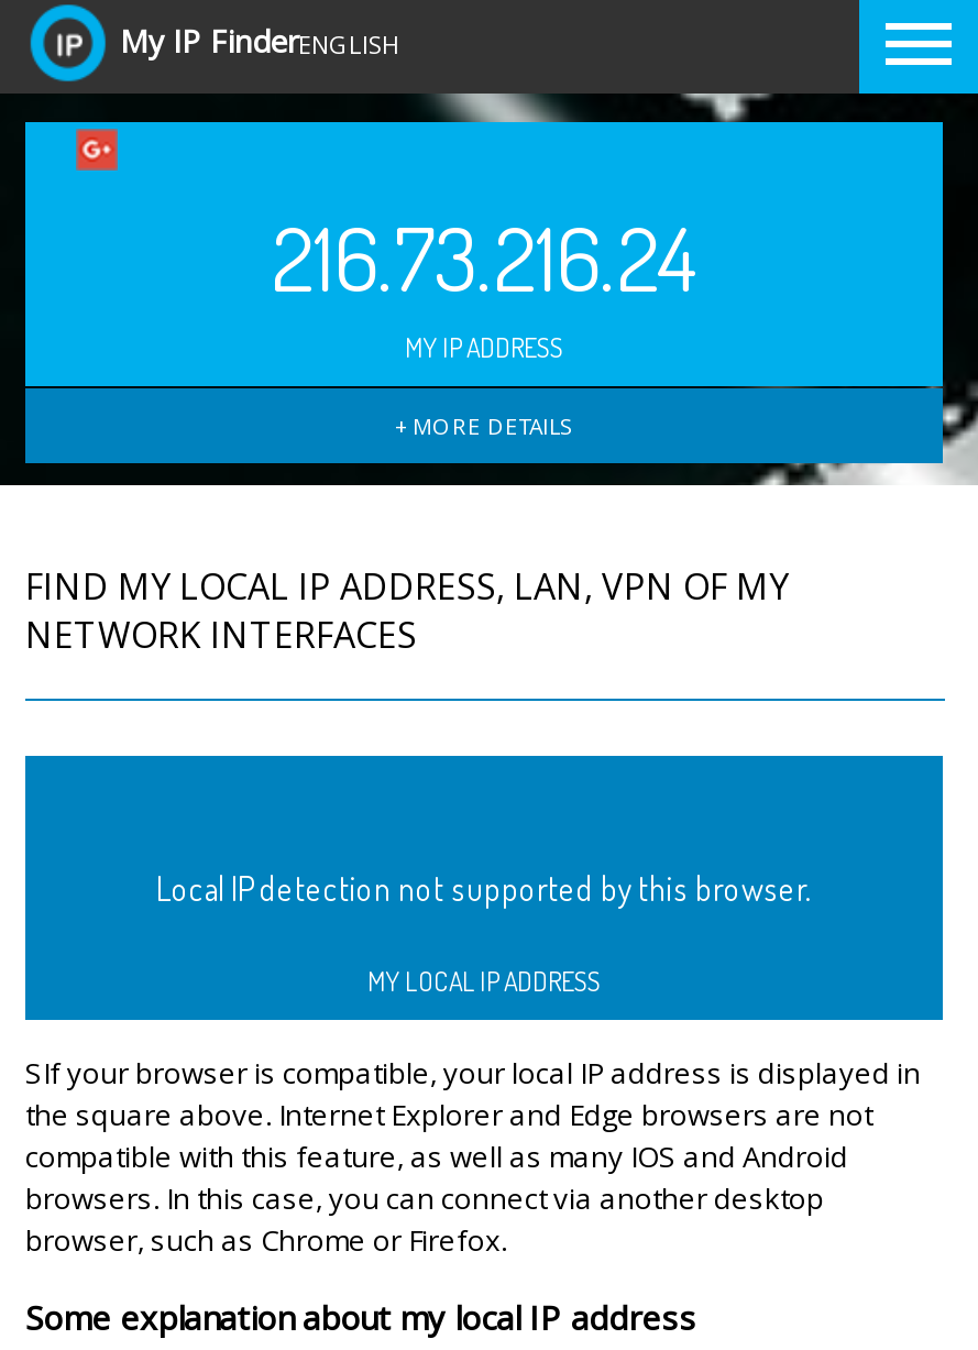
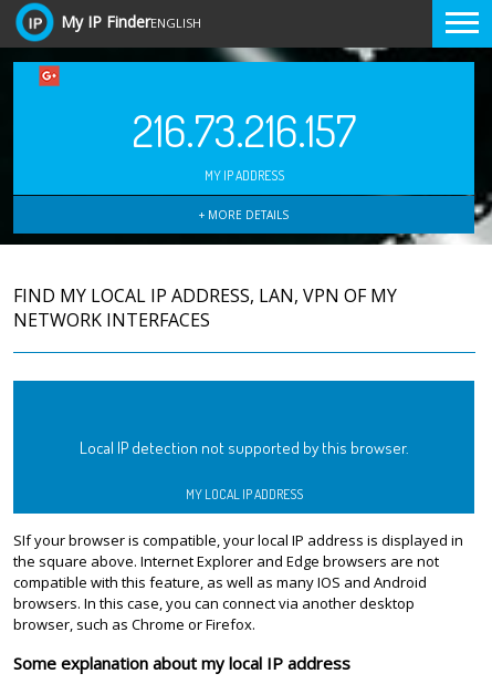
- 216.73.216.24
+ 216.73.216.157
